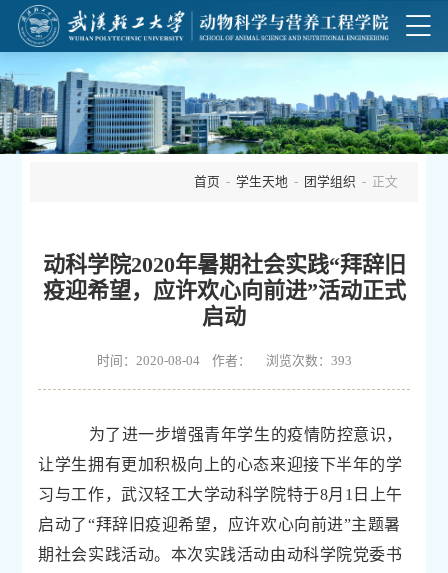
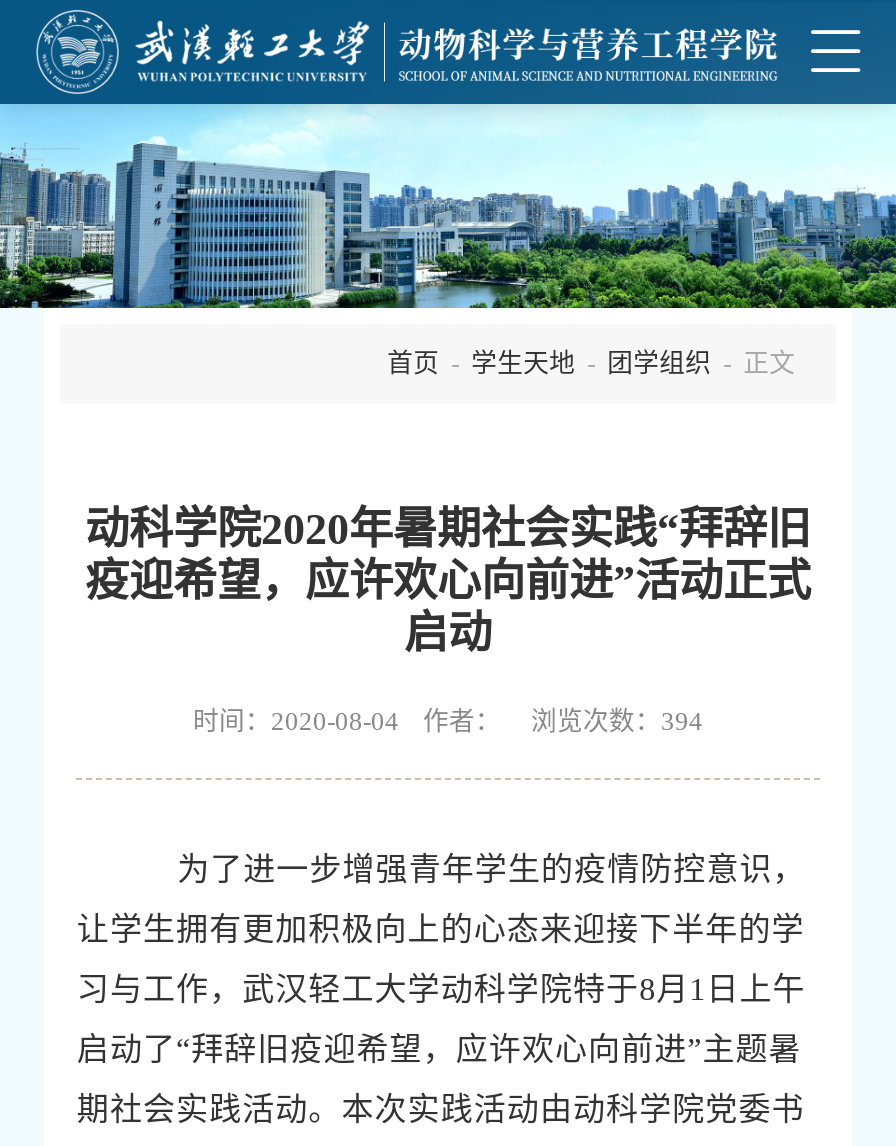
- 时间：2020-08-04 作者： 浏览次数：393
+ 时间：2020-08-04 作者： 浏览次数：394
